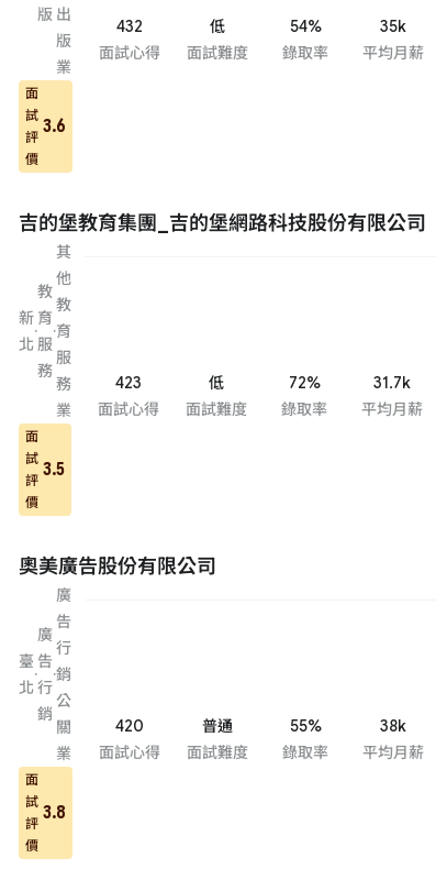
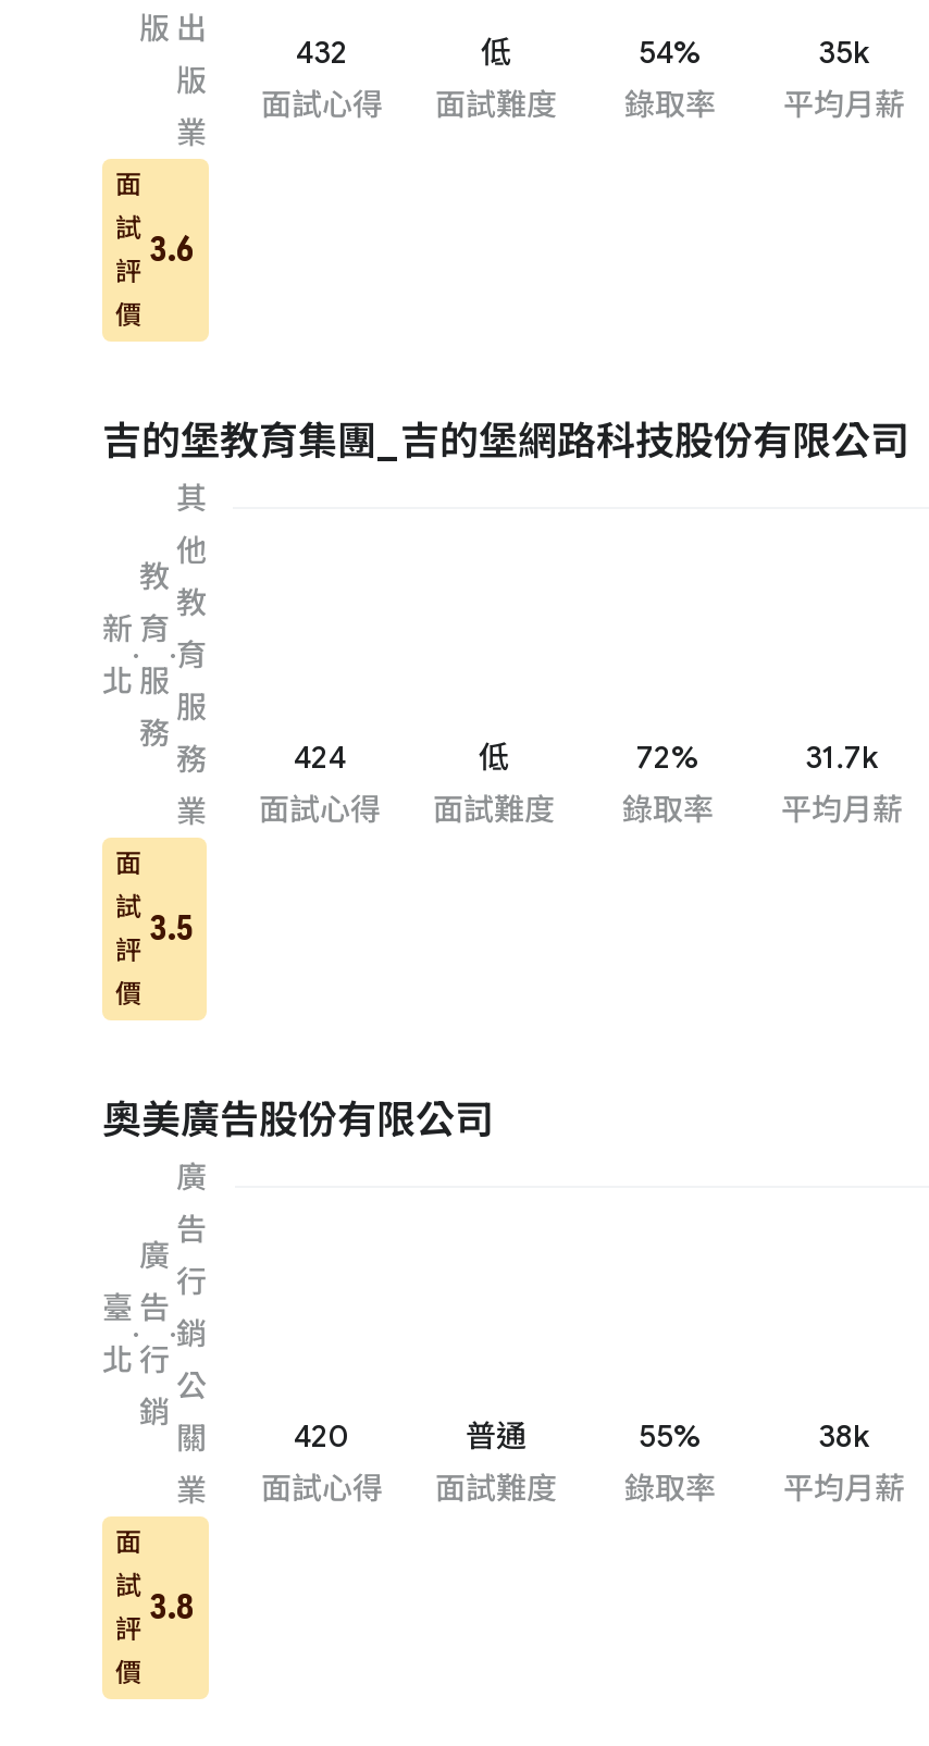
- 423
+ 424
